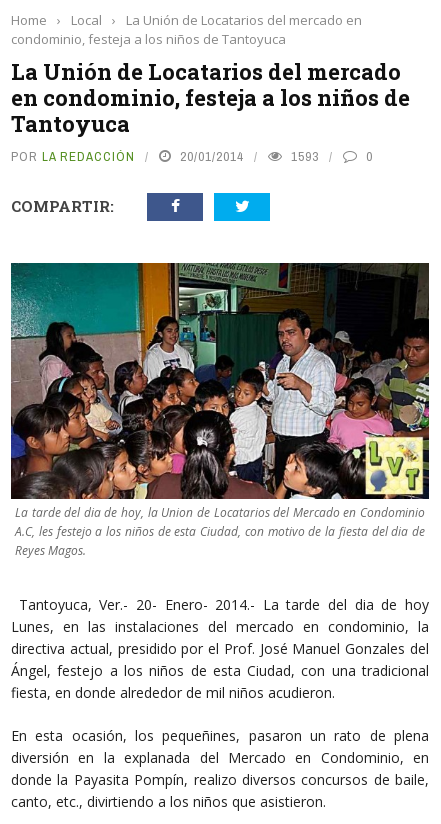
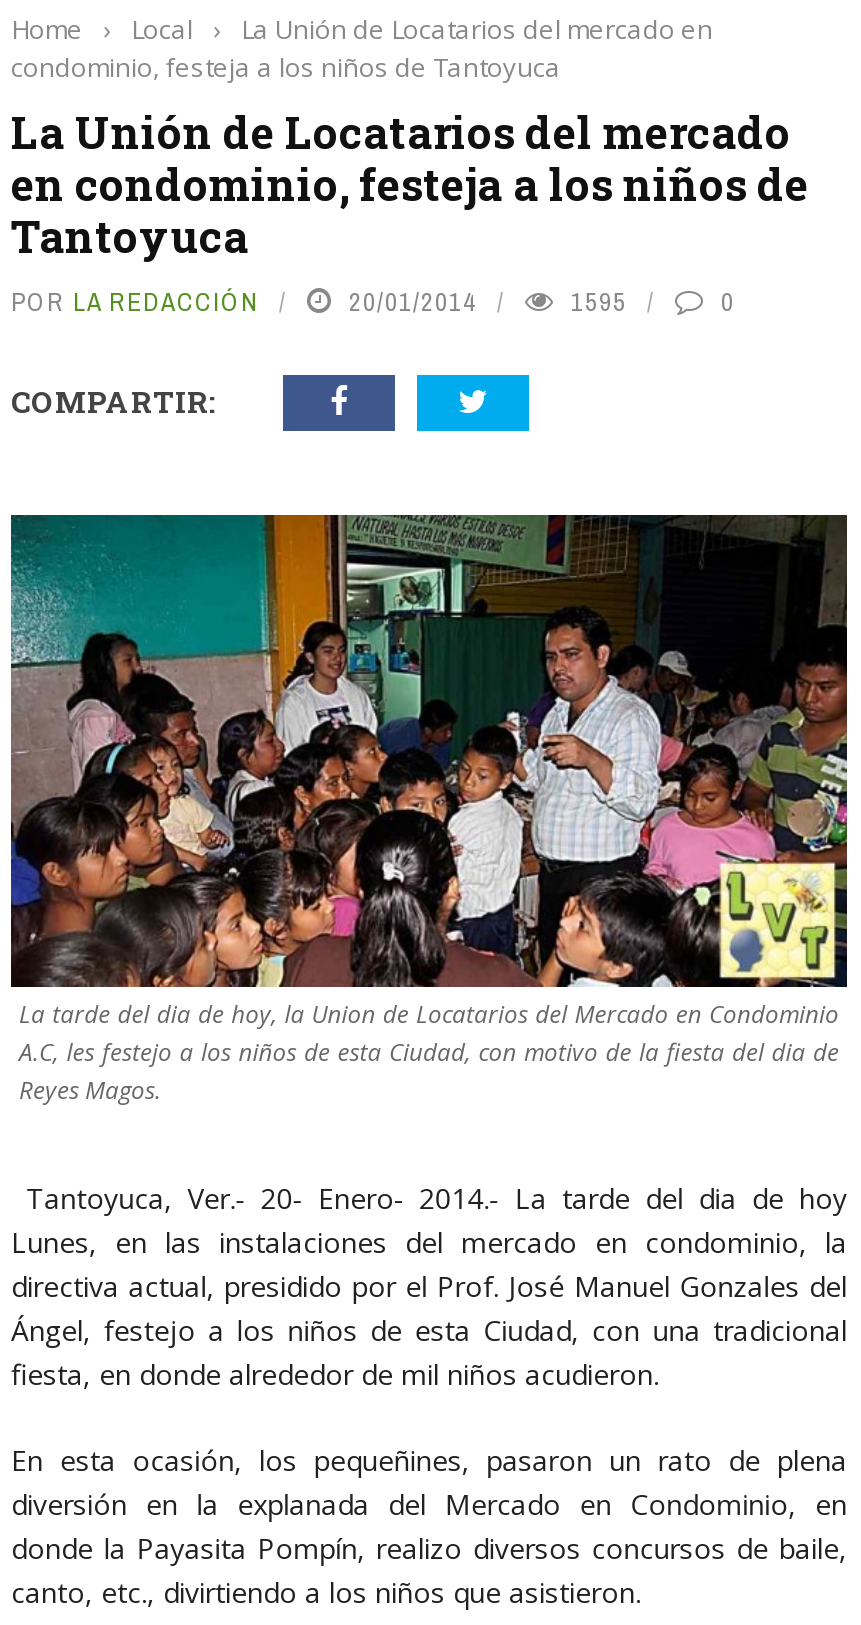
- 1593
+ 1595
